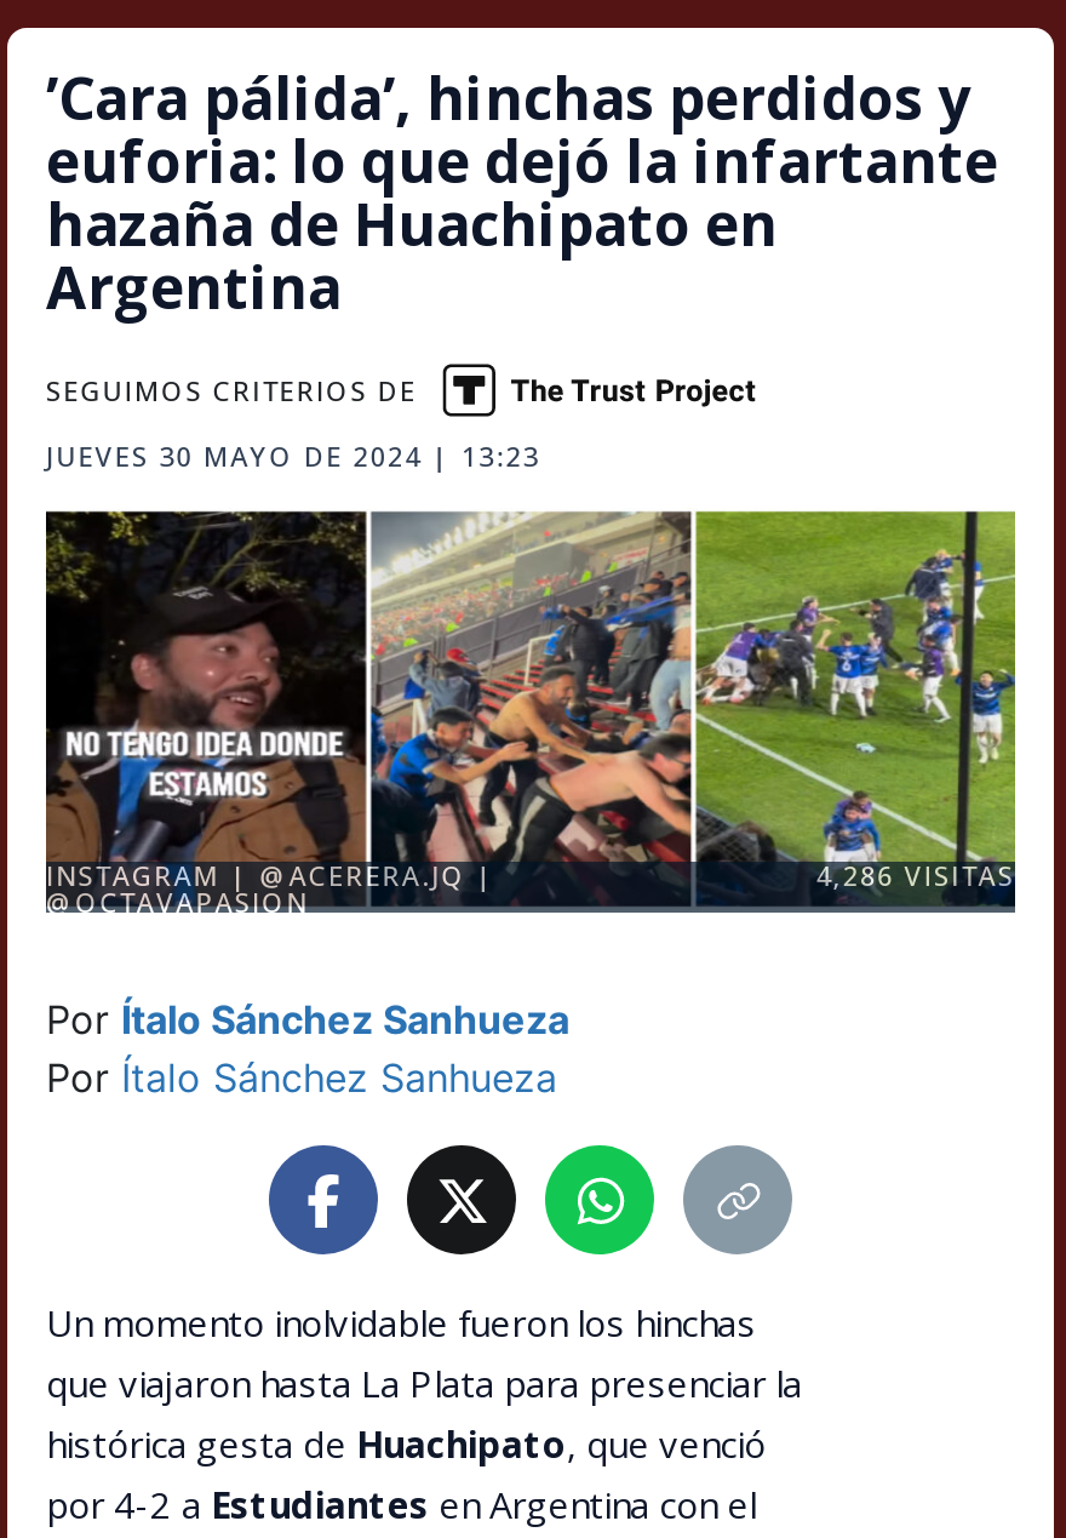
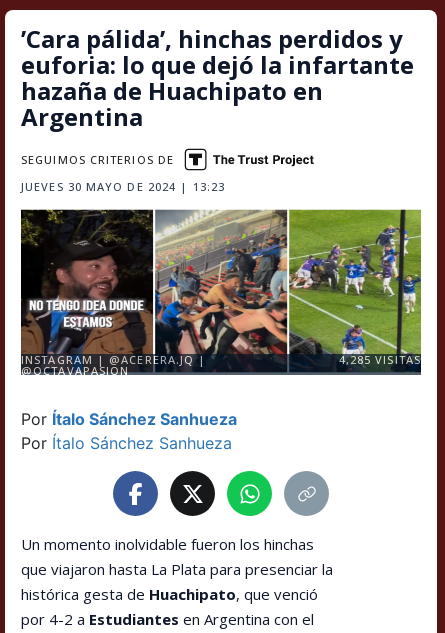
- 4,286VISITAS
+ 4,285VISITAS
